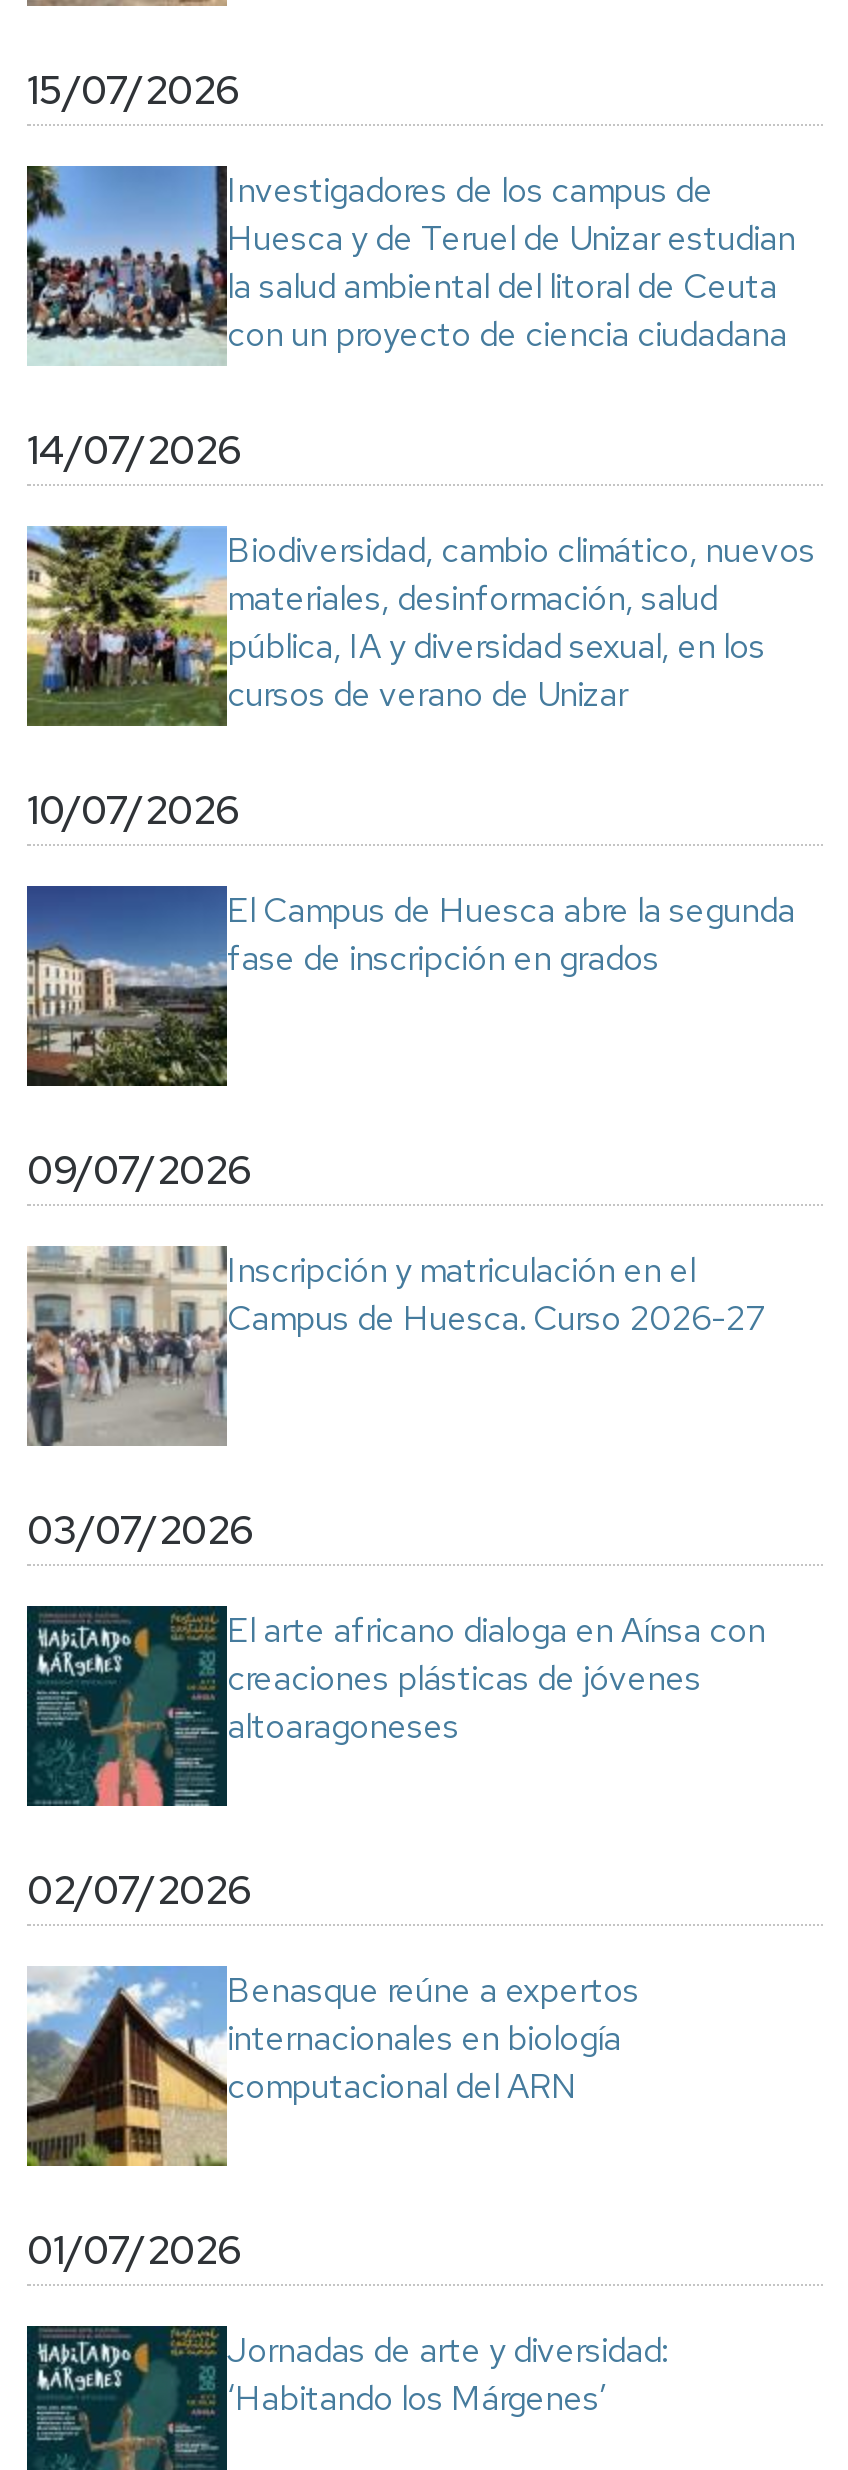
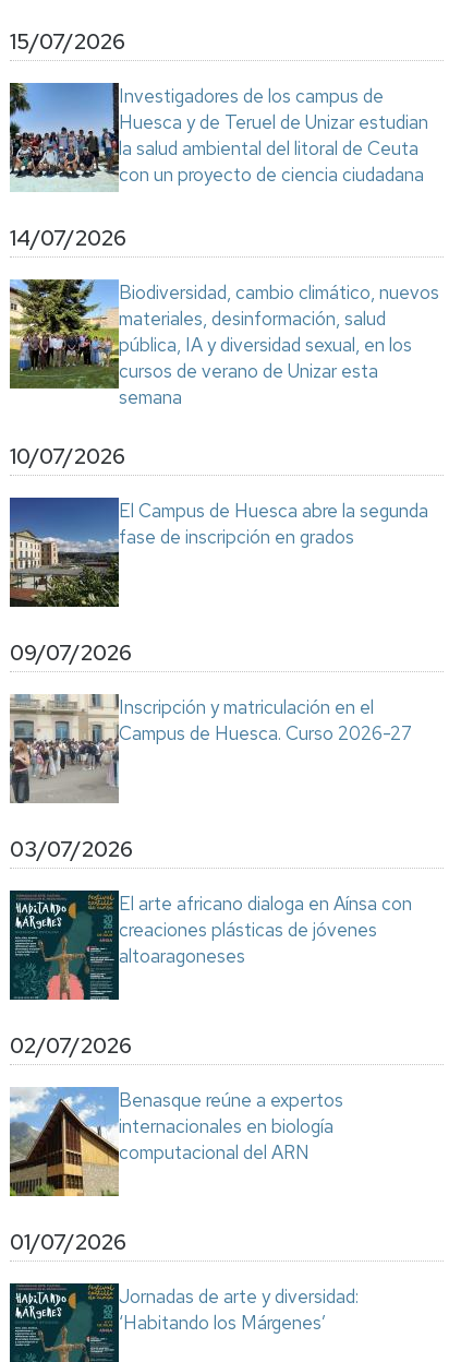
- cursos de verano de Unizar
+ cursos de verano de Unizar esta
+ semana
